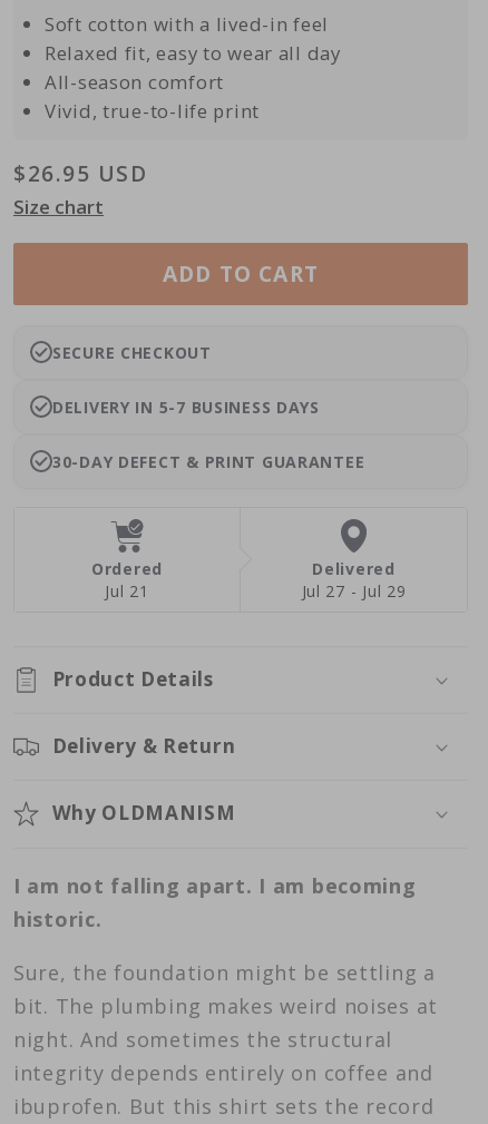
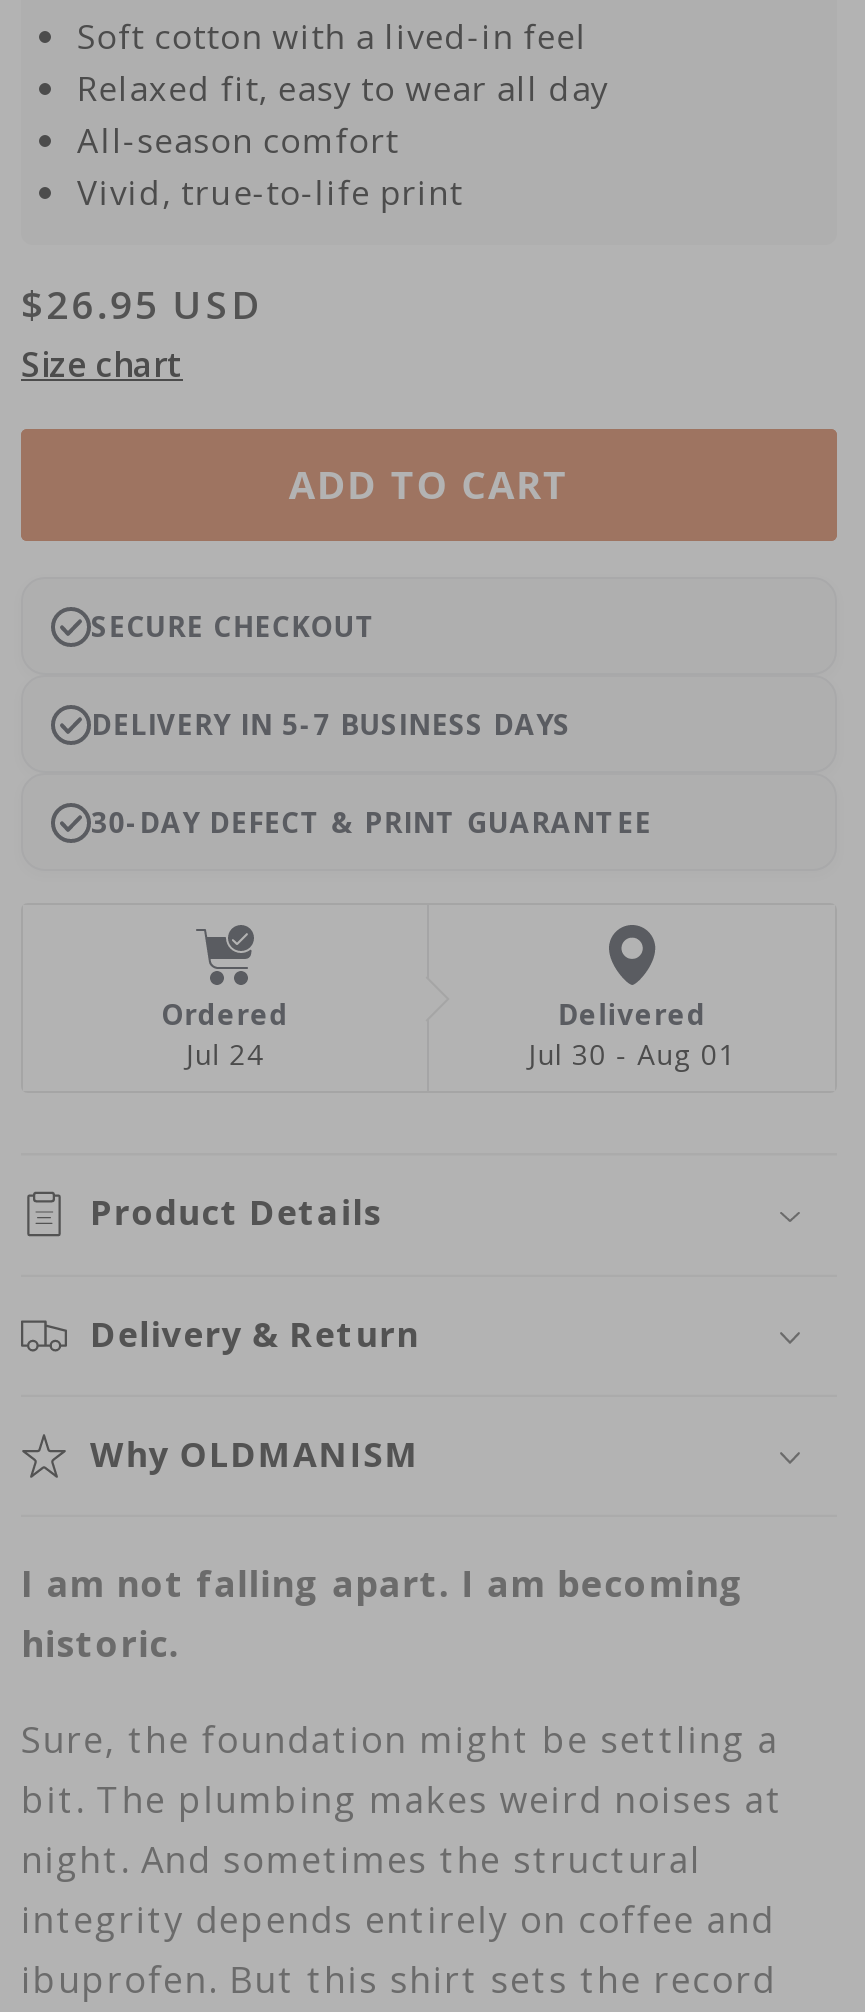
- Jul 21
+ Jul 24

- Jul 27 - Jul 29
+ Jul 30 - Aug 01
